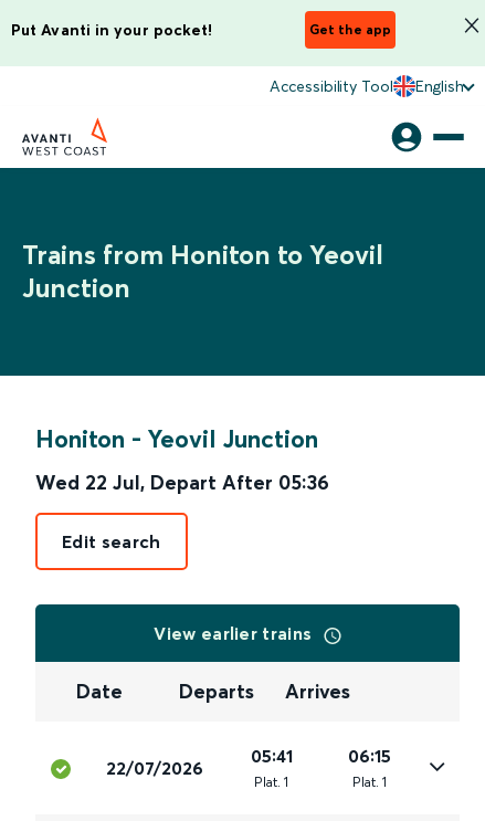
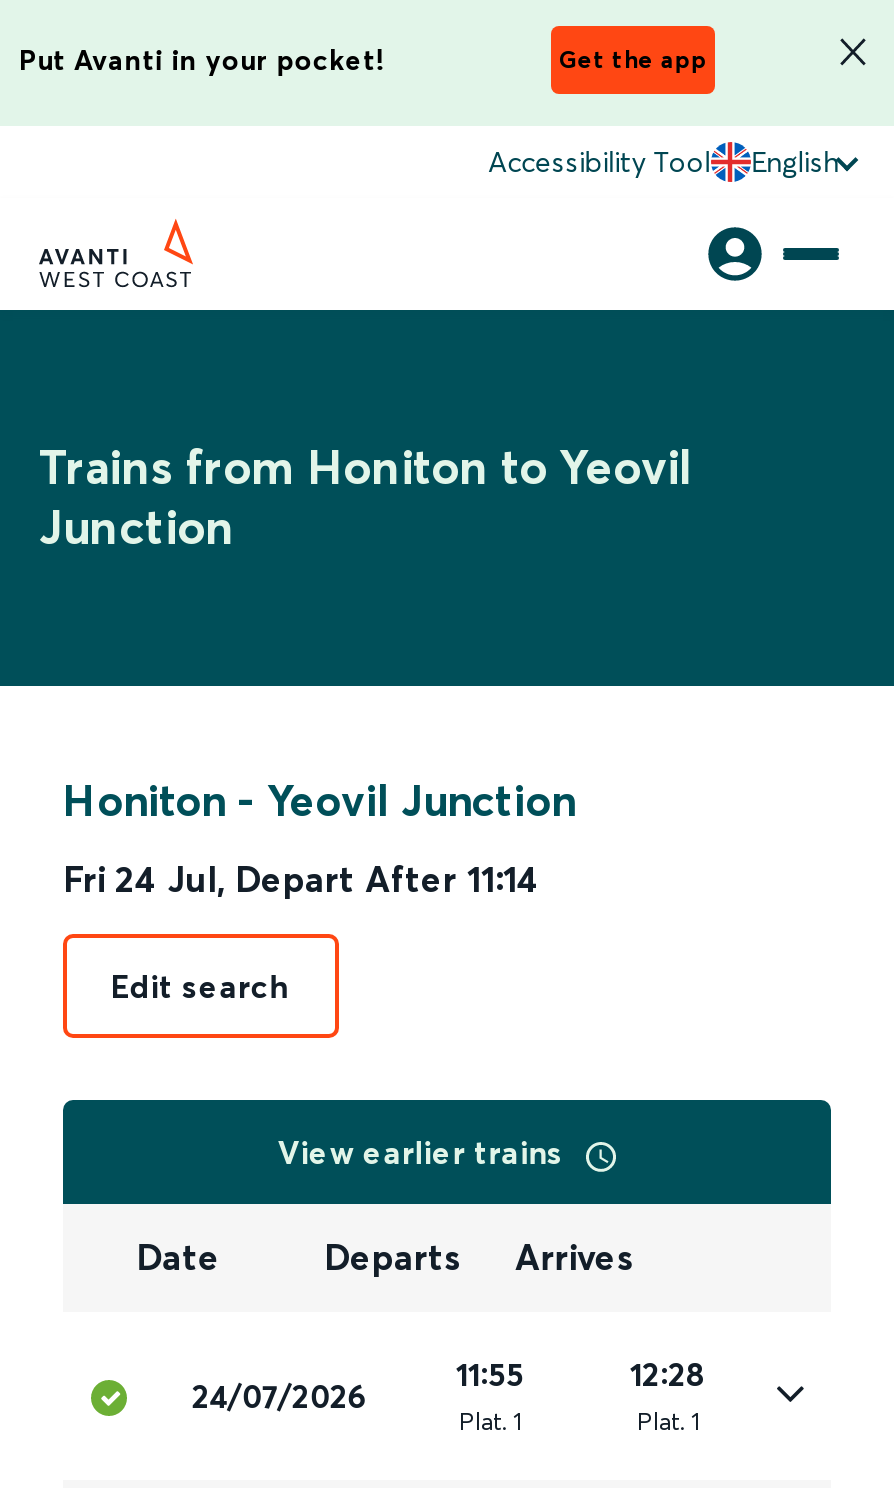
- Wed 22 Jul, Depart After 05:36
+ Fri 24 Jul, Depart After 11:14

- 05:41
+ 11:55

- 06:15
+ 12:28

- 22/07/2026
+ 24/07/2026
